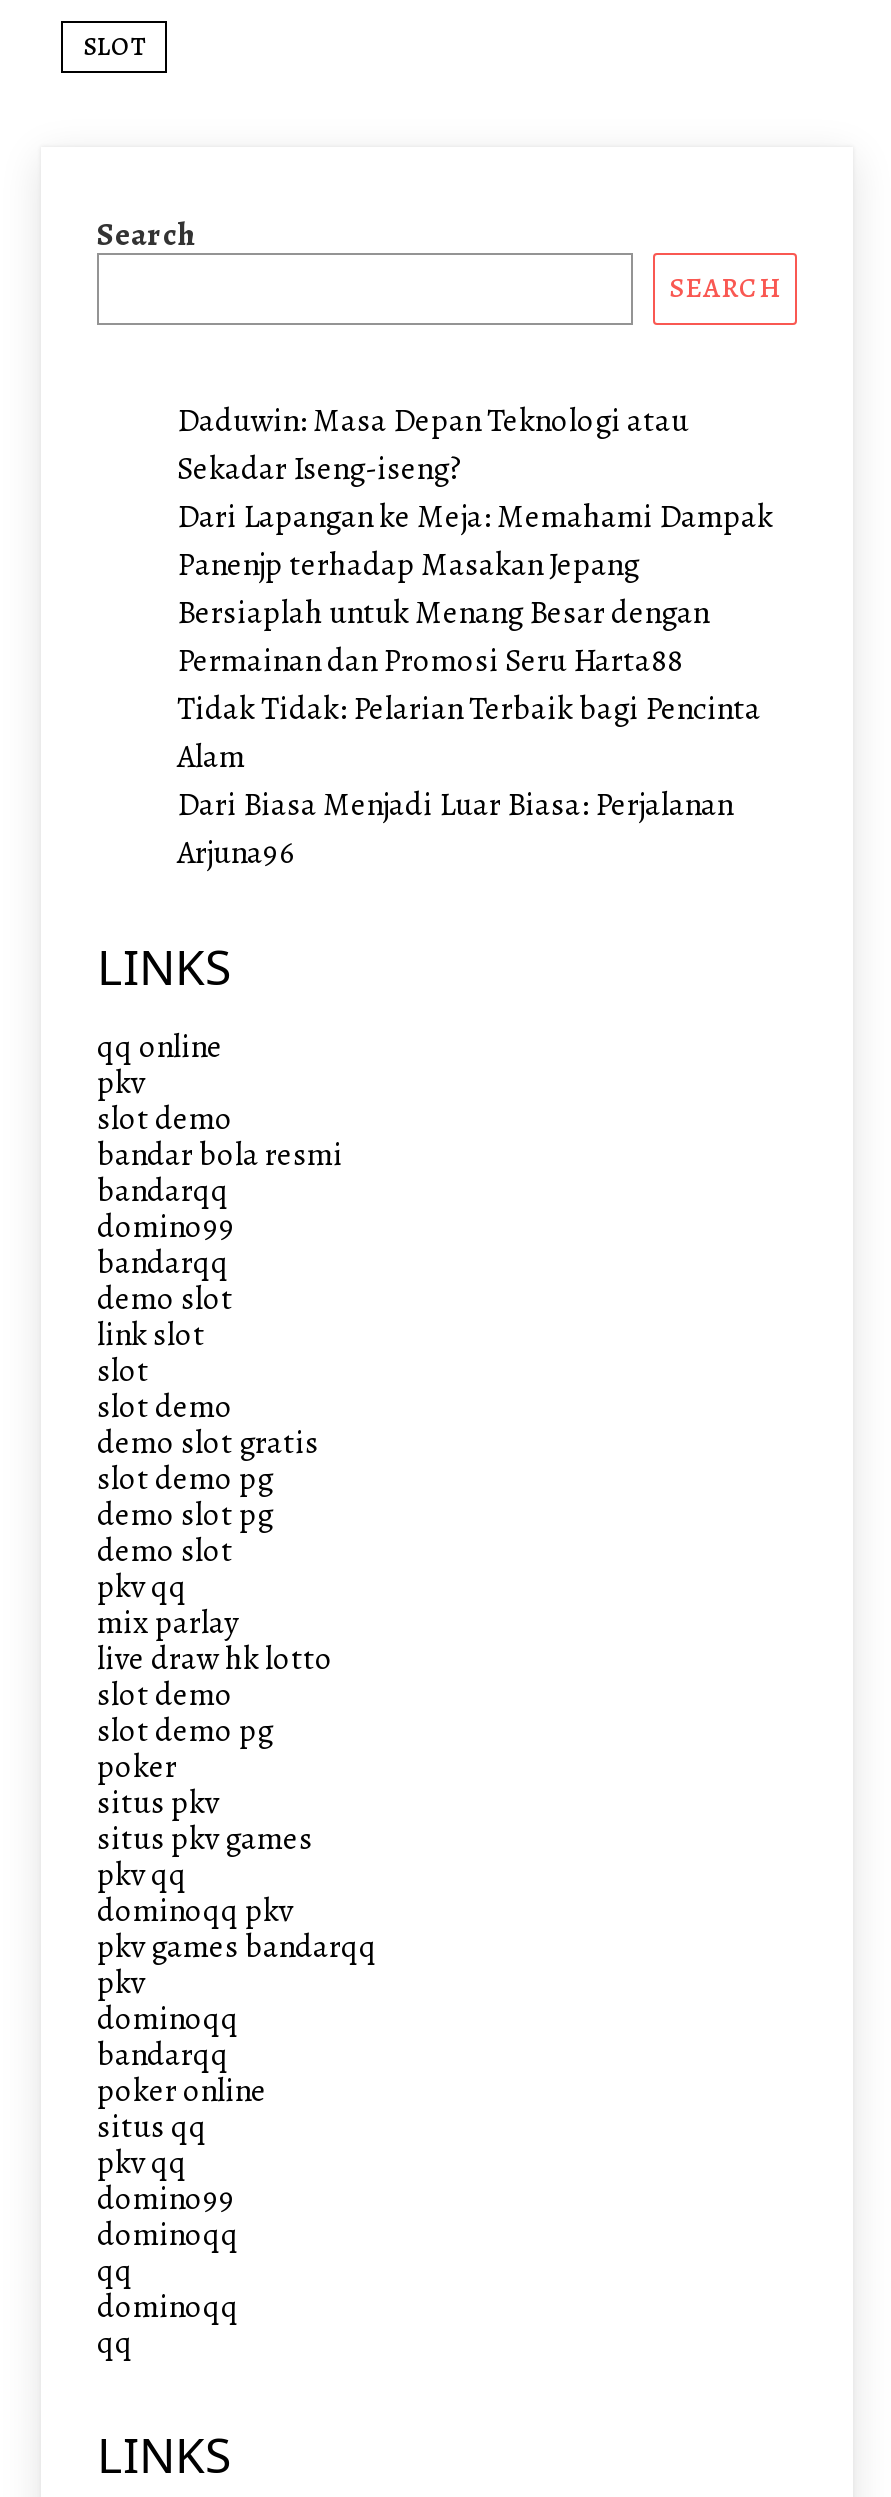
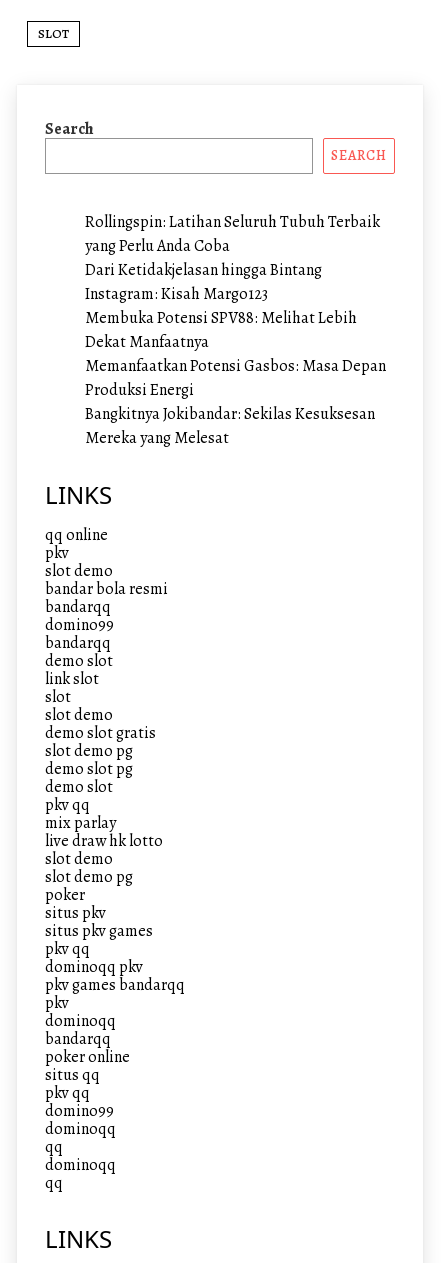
- Daduwin: Masa Depan Teknologi atau
- Sekadar Iseng-iseng?
- Dari Lapangan ke Meja: Memahami Dampak
- Panenjp terhadap Masakan Jepang
- Bersiaplah untuk Menang Besar dengan
- Permainan dan Promosi Seru Harta88
- Tidak Tidak: Pelarian Terbaik bagi Pencinta
- Alam
- Dari Biasa Menjadi Luar Biasa: Perjalanan
- Arjuna96
+ Rollingspin: Latihan Seluruh Tubuh Terbaik
+ yang Perlu Anda Coba
+ Dari Ketidakjelasan hingga Bintang
+ Instagram: Kisah Margo123
+ Membuka Potensi SPV88: Melihat Lebih
+ Dekat Manfaatnya
+ Memanfaatkan Potensi Gasbos: Masa Depan
+ Produksi Energi
+ Bangkitnya Jokibandar: Sekilas Kesuksesan
+ Mereka yang Melesat
